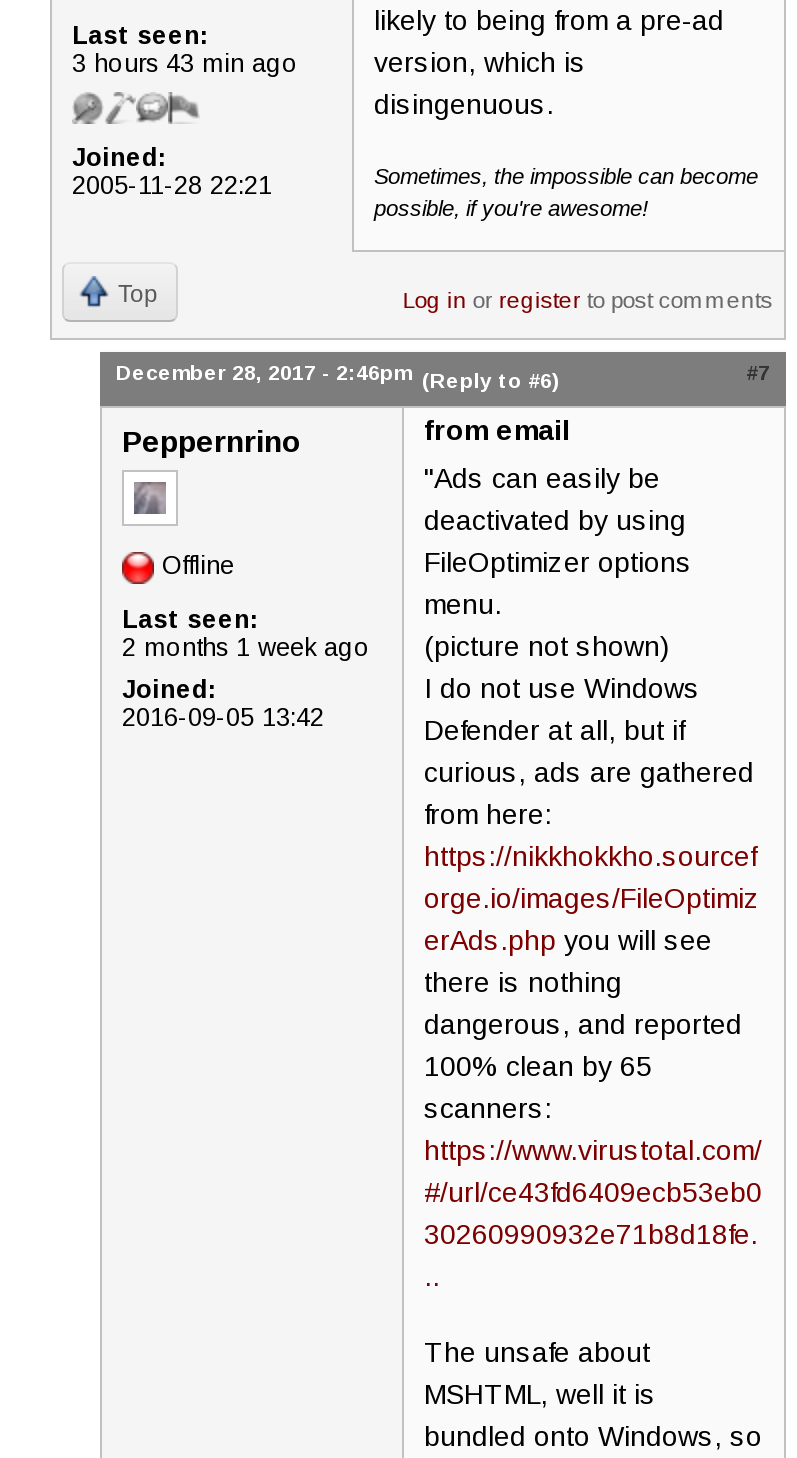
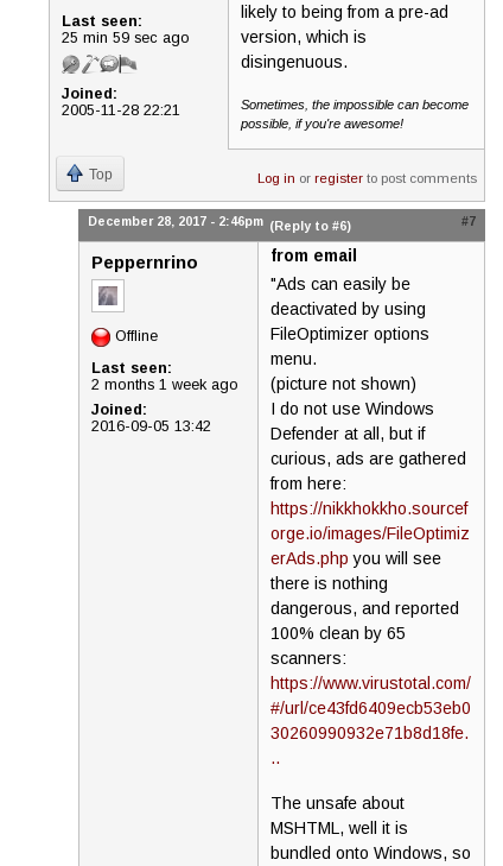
- 3 hours 43 min ago
+ 25 min 59 sec ago
